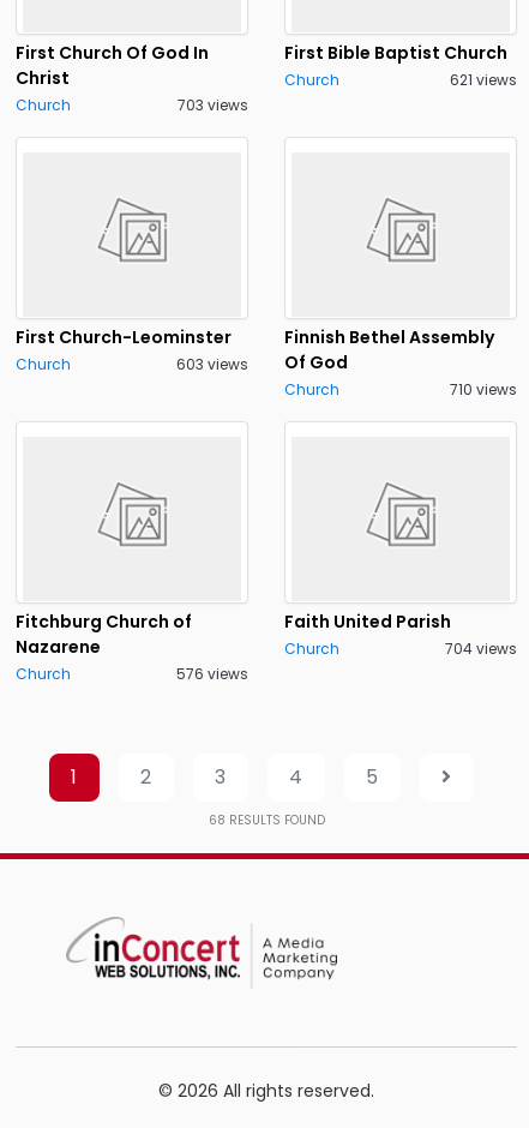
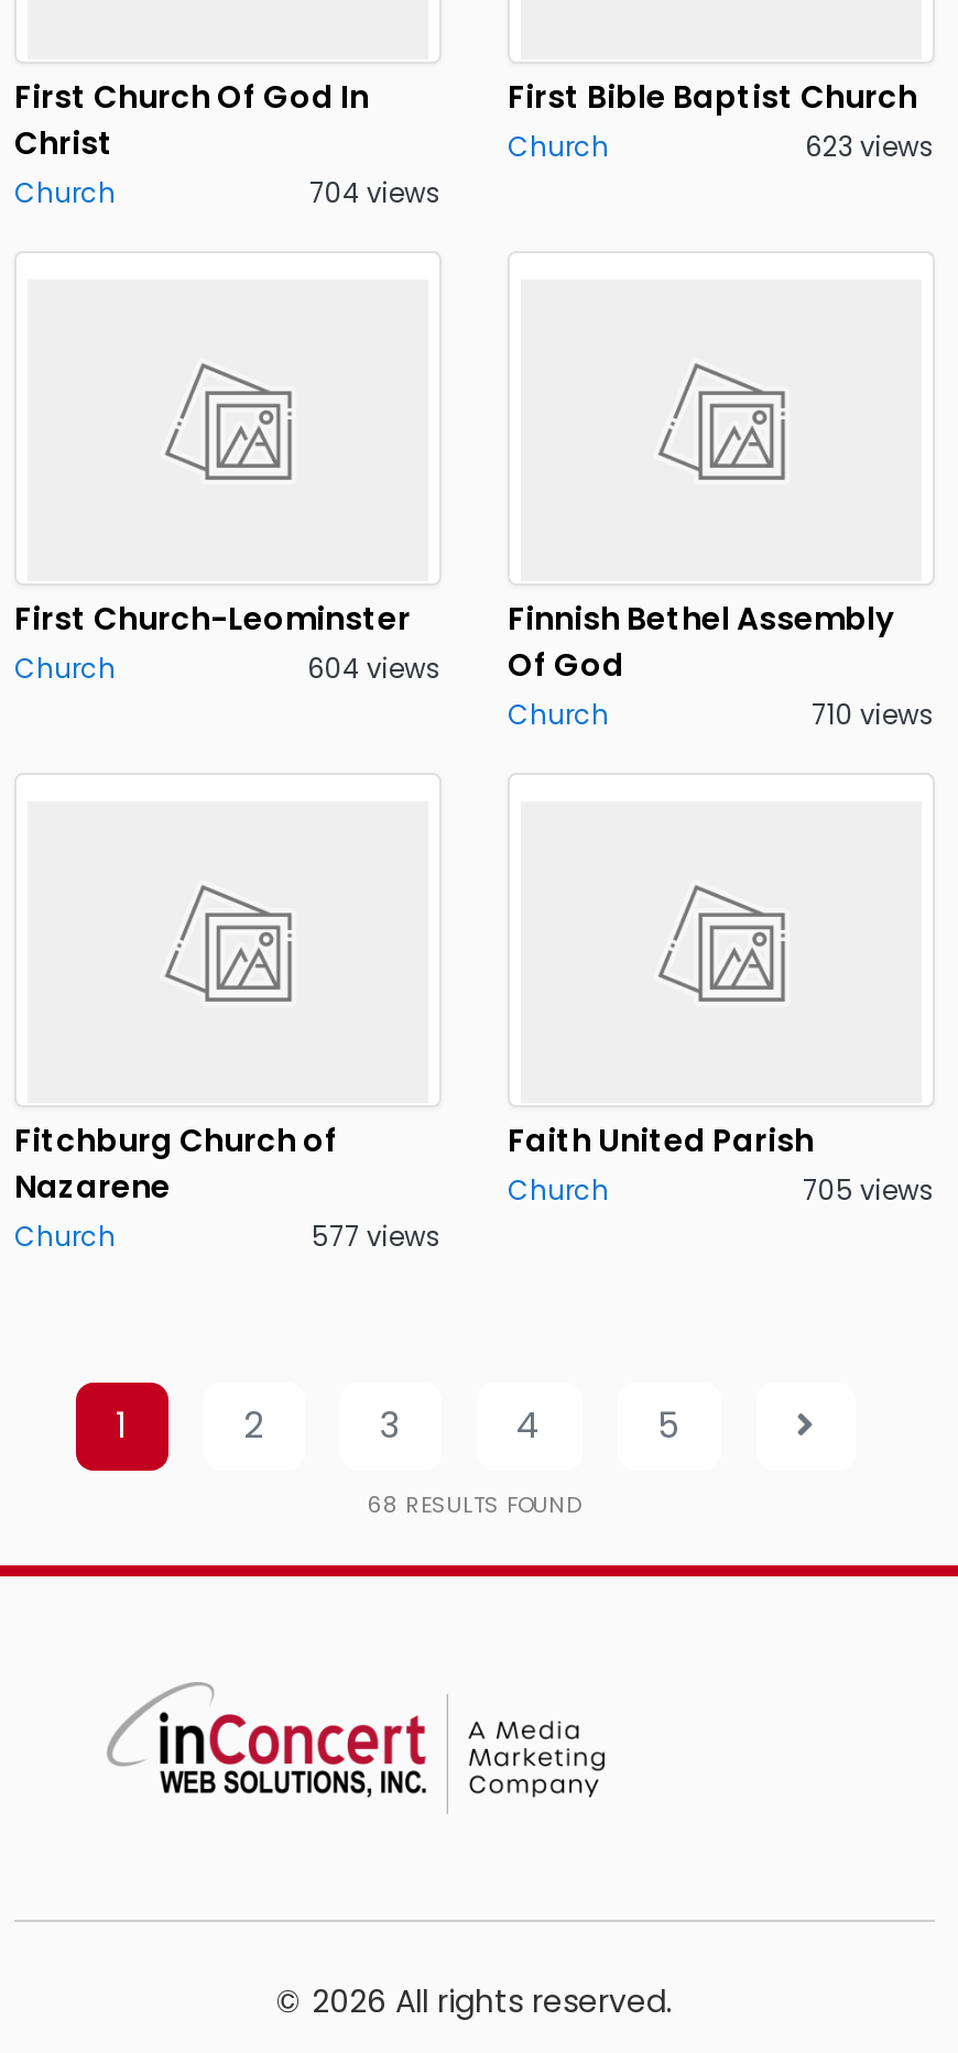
- 621 views
+ 623 views

- 703 views
+ 704 views

- 603 views Of God
+ 604 views Of God

- 704 views
+ 705 views

- 576 views
+ 577 views
